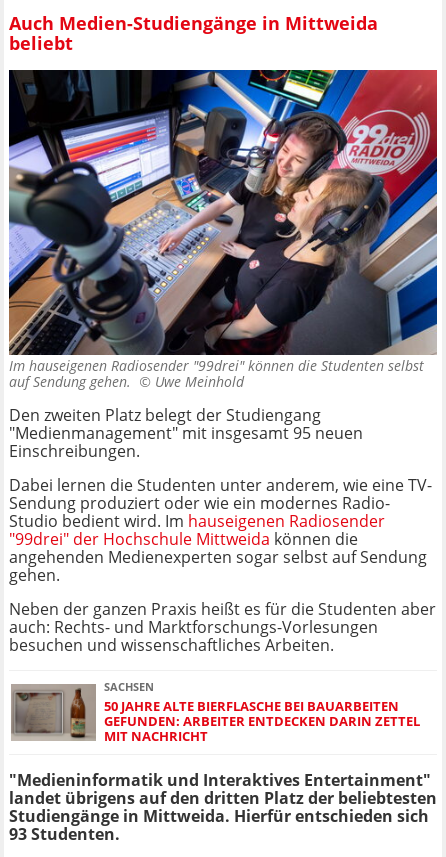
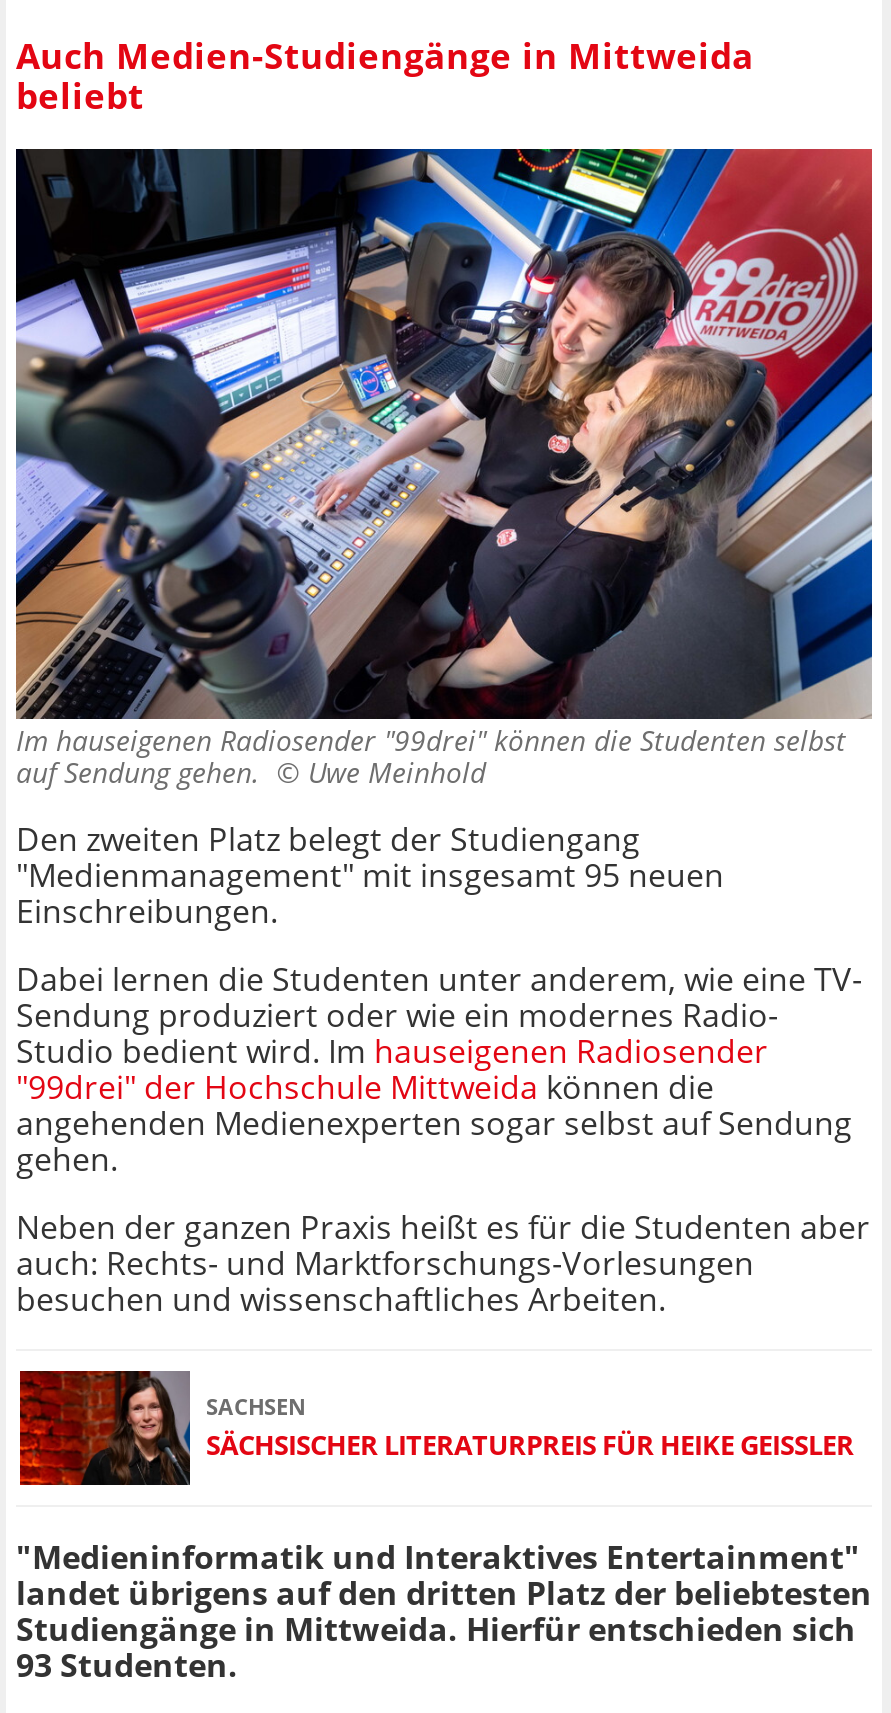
- [image]
- 50 JAHRE ALTE BIERFLASCHE BEI BAUARBEITEN
- GEFUNDEN: ARBEITER ENTDECKEN DARIN ZETTEL
- MIT NACHRICHT
+ [image]
+ SÄCHSISCHER LITERATURPREIS FÜR HEIKE GEISSLER
